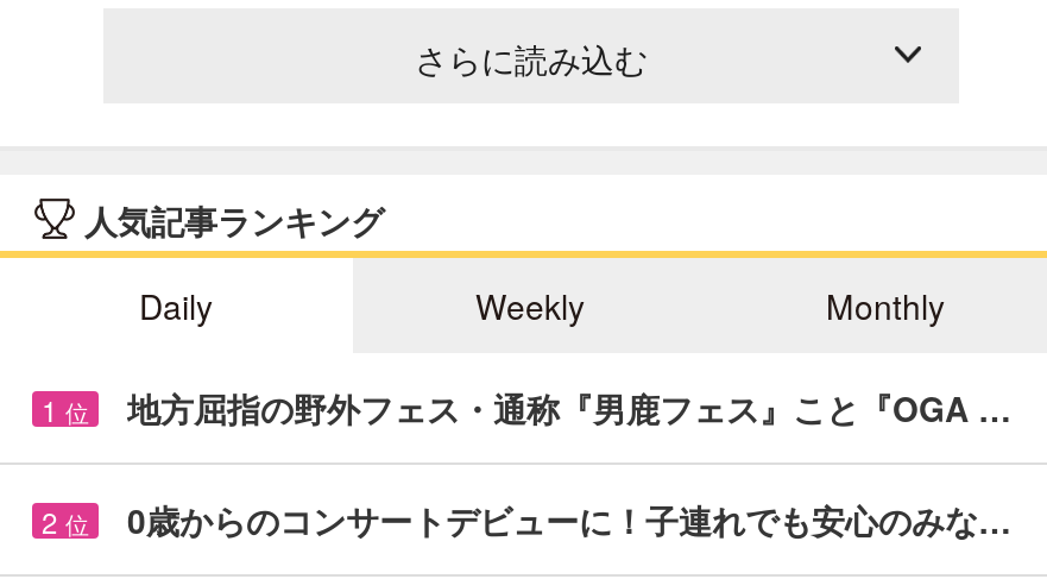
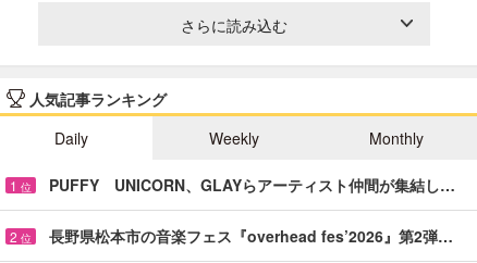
- 地方屈指の野外フェス・通称『男鹿フェス』こと『OGA …
+ PUFFY UNICORN、GLAYらアーティスト仲間が集結し…

- 0歳からのコンサートデビューに！子連れでも安心のみな…
+ 長野県松本市の音楽フェス『overhead fes’2026』第2弾…
